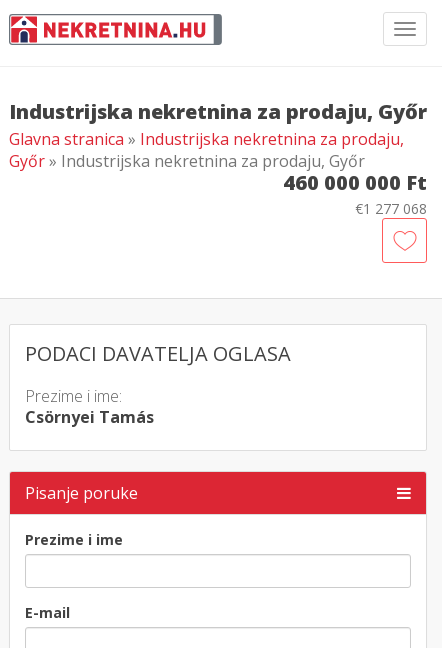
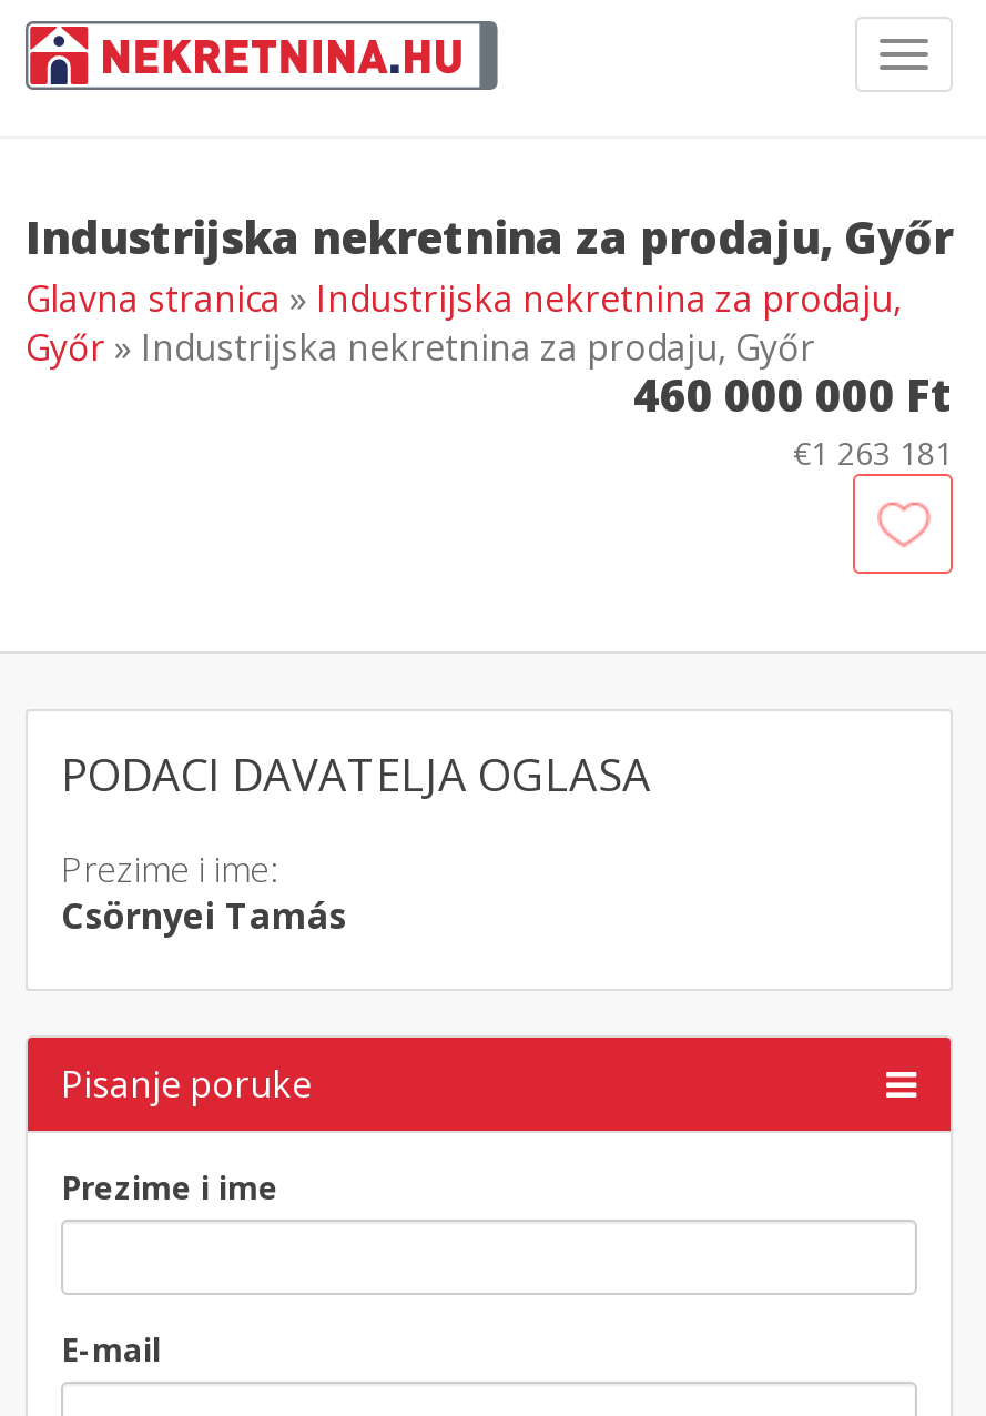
- €1 277 068
+ €1 263 181
